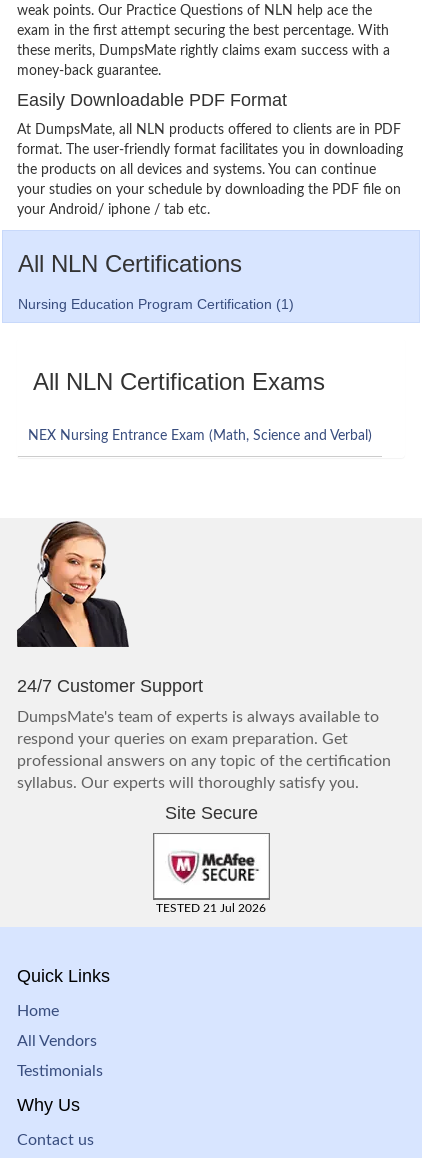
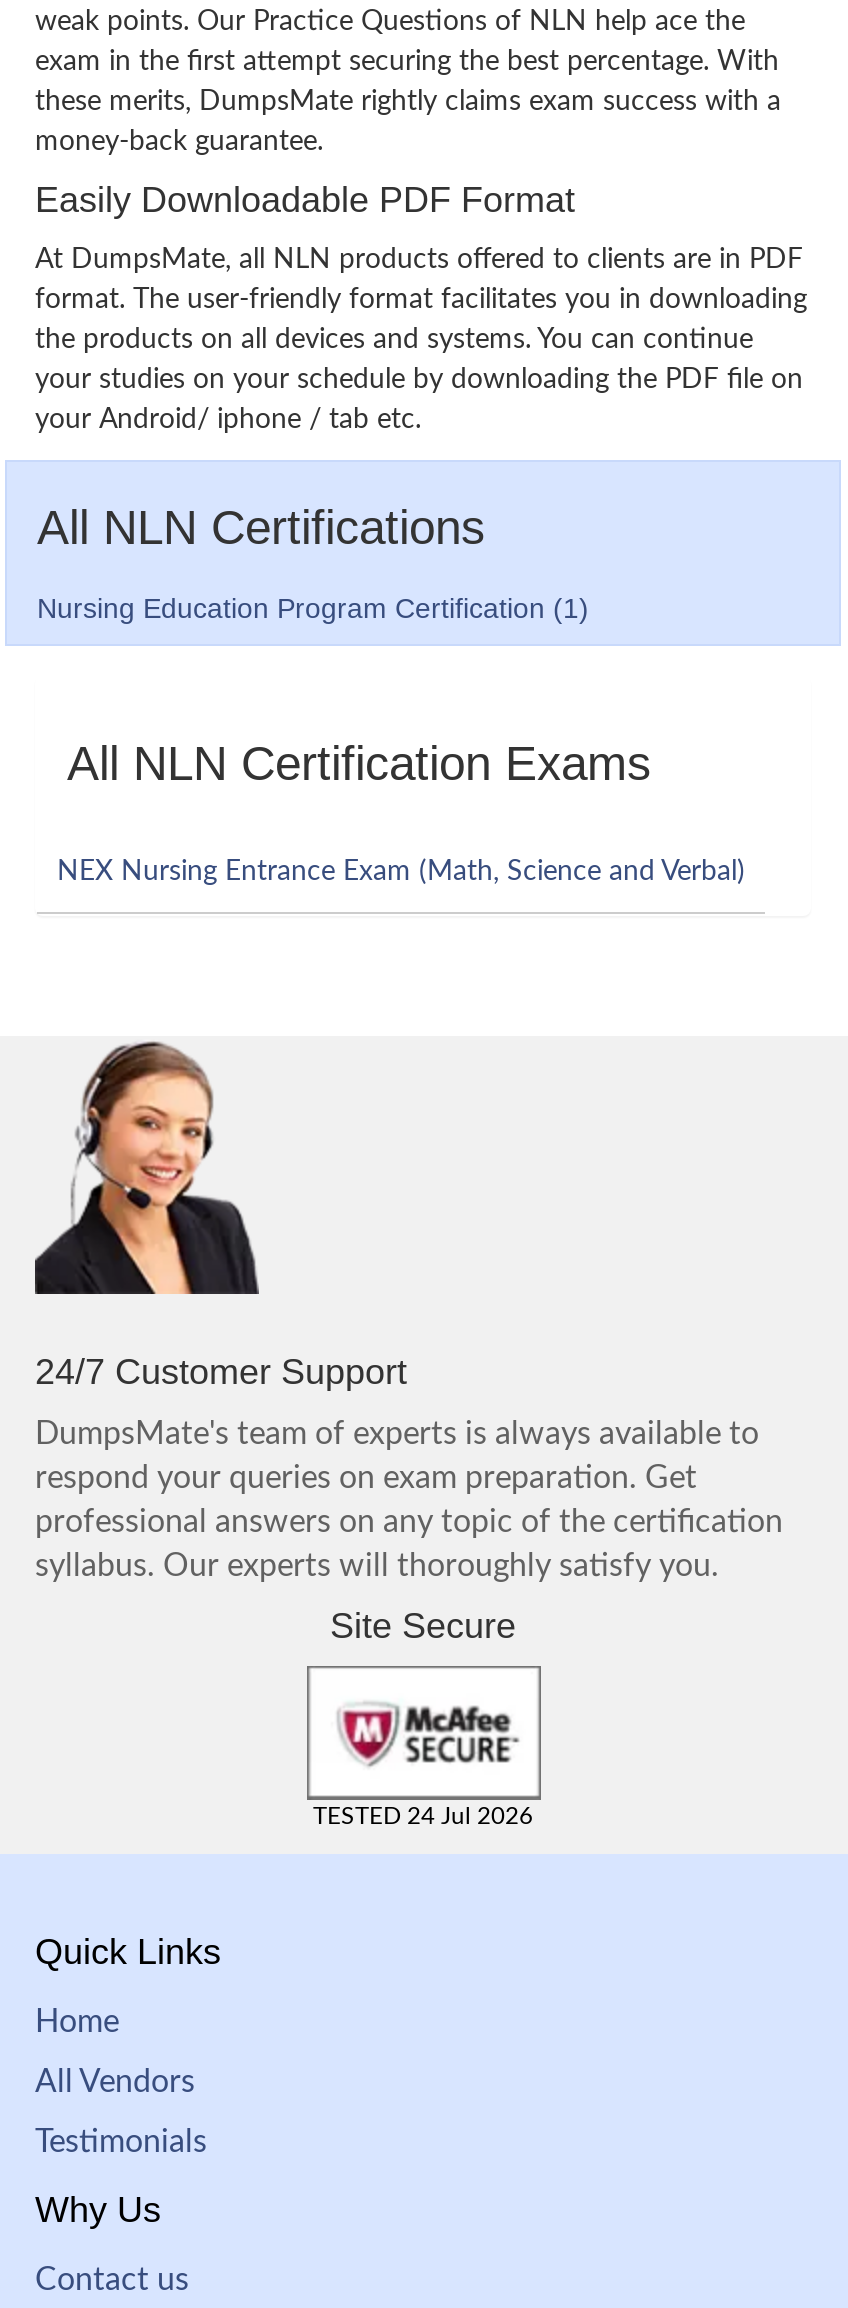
- TESTED 21 Jul 2026
+ TESTED 24 Jul 2026
